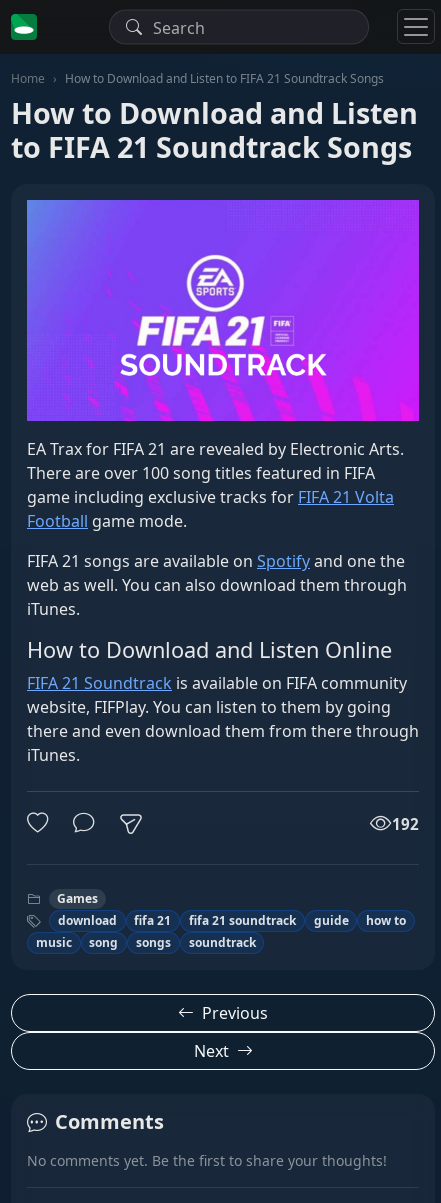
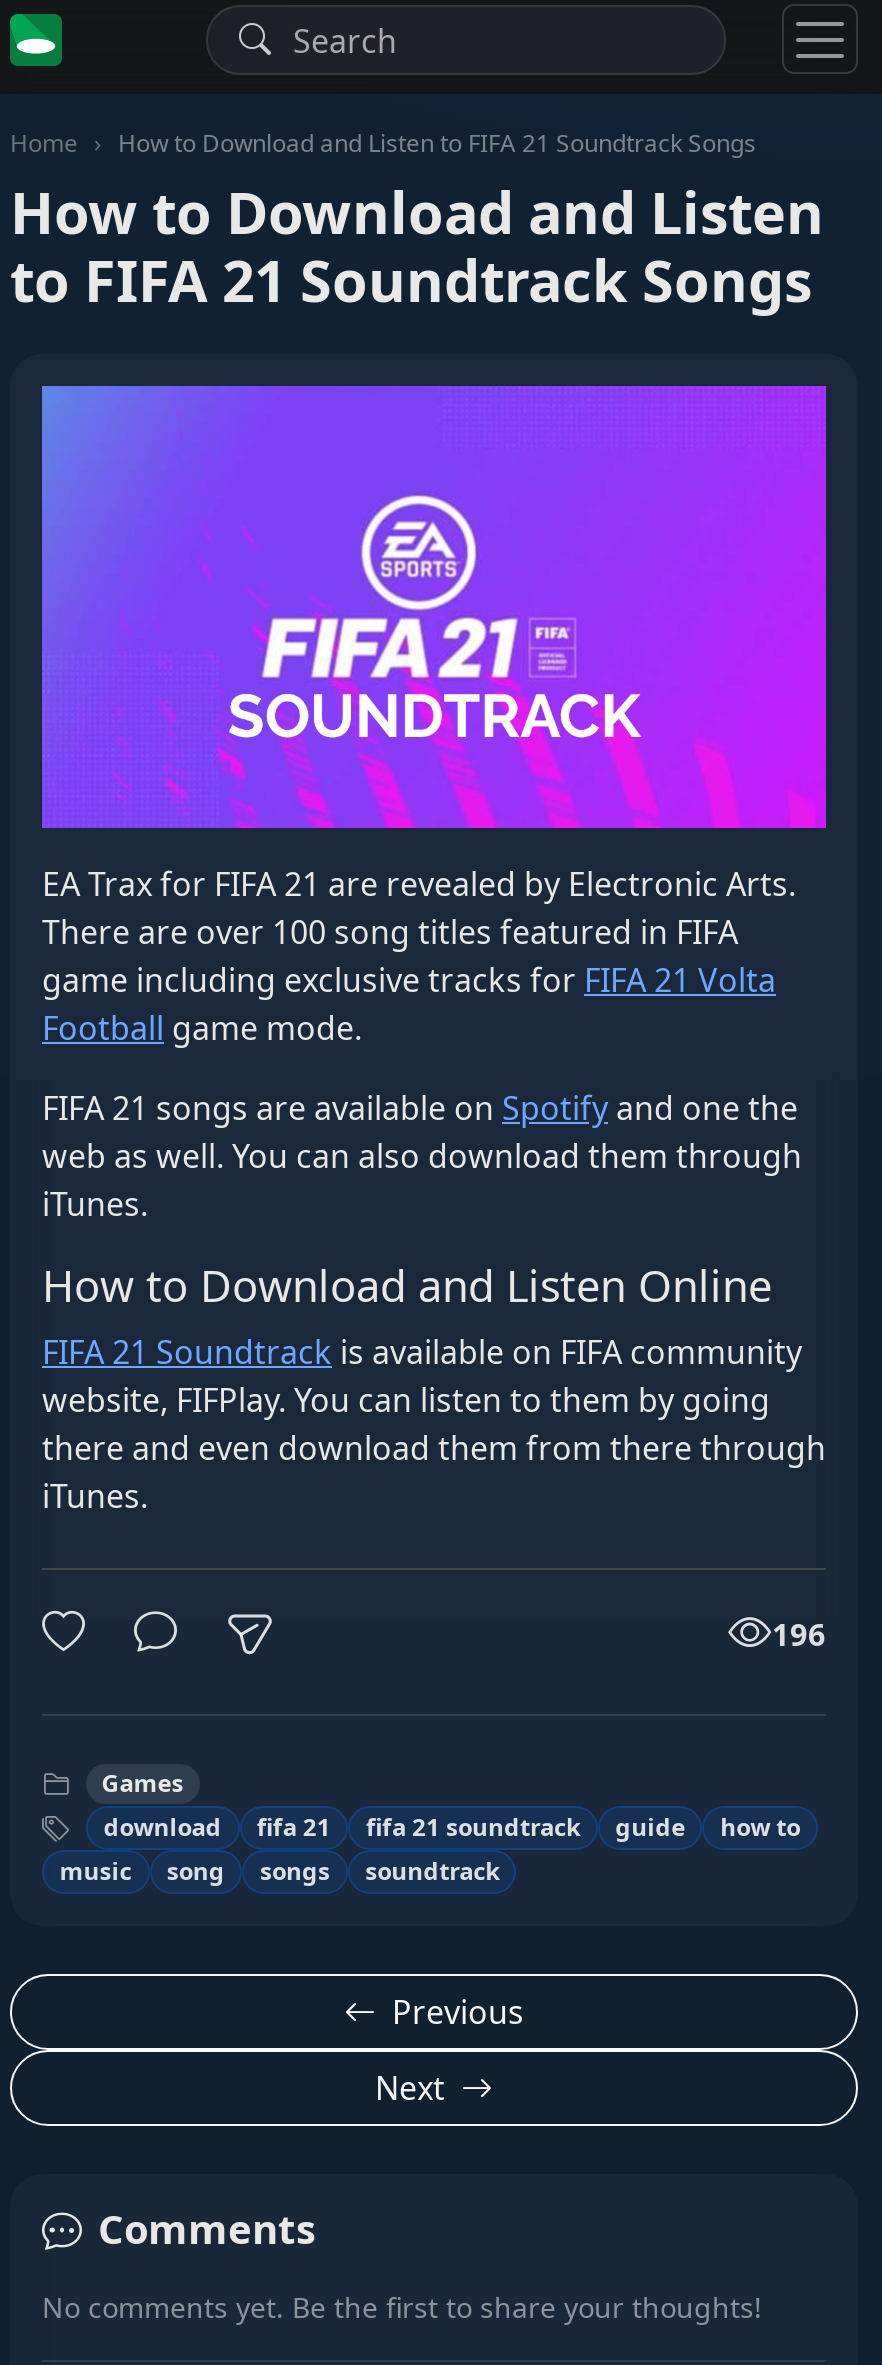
- 192
+ 196
